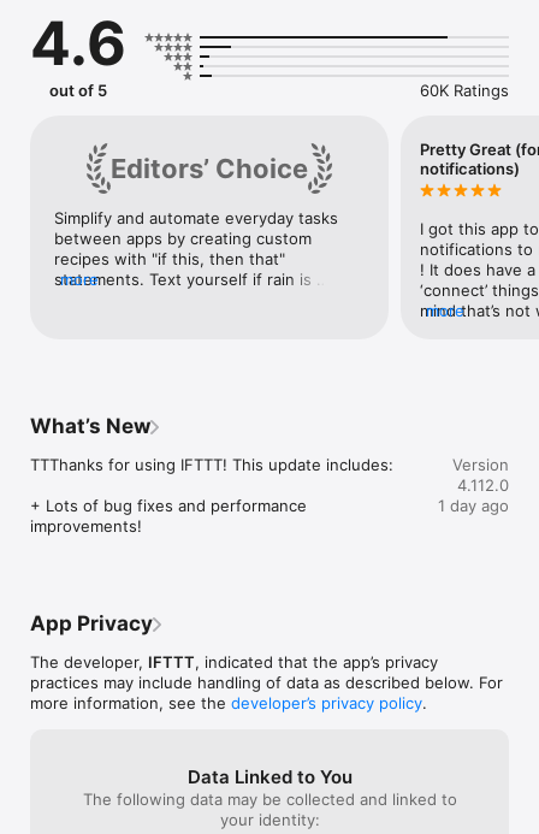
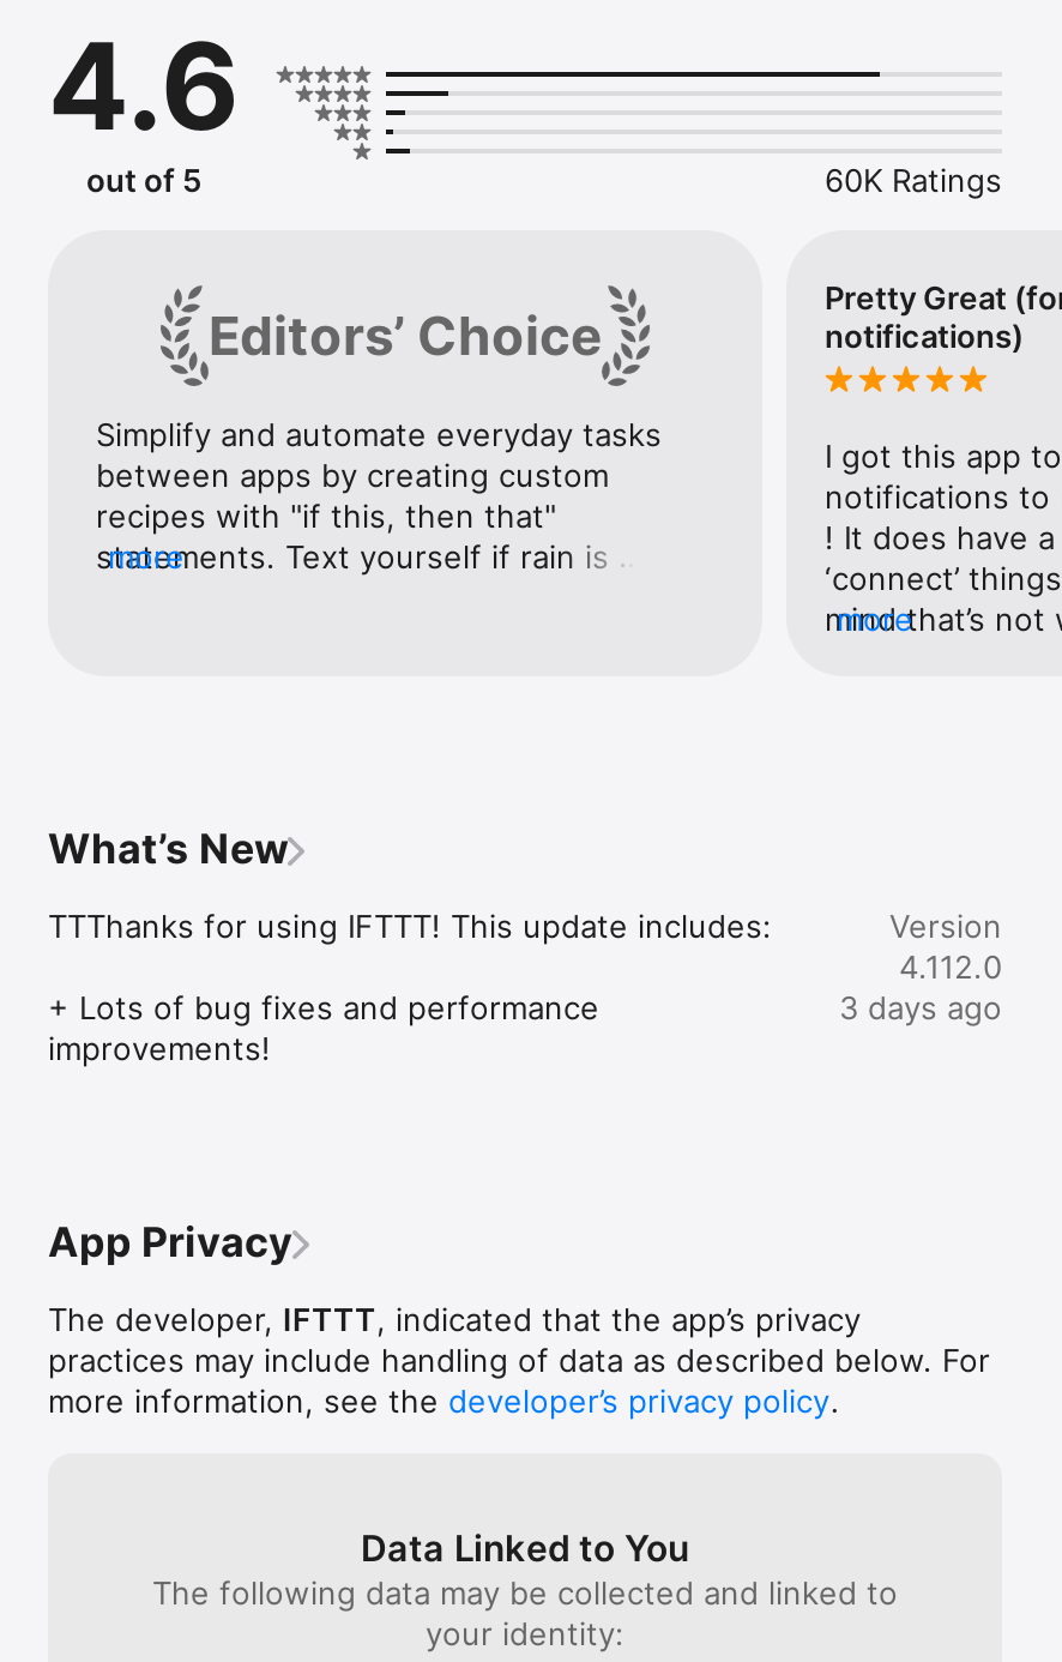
- 1 day ago
+ 3 days ago
